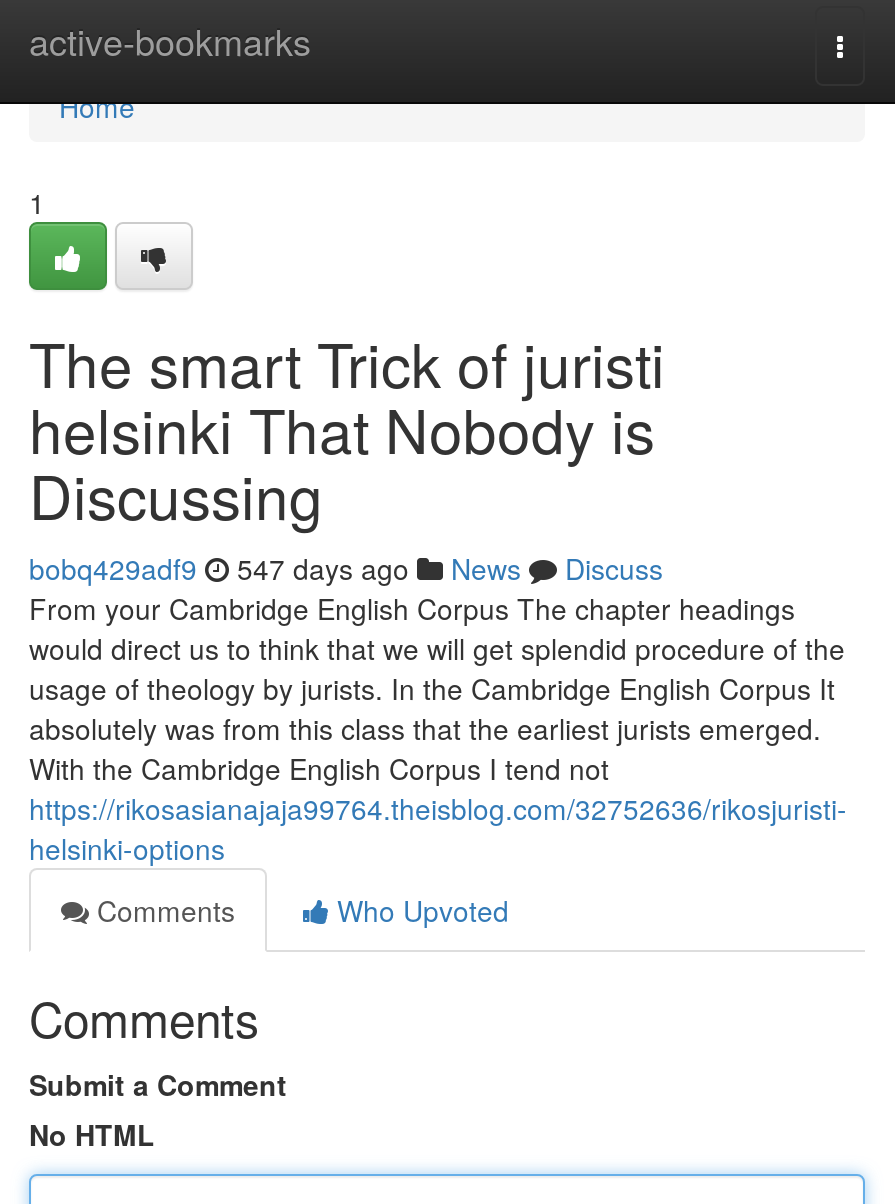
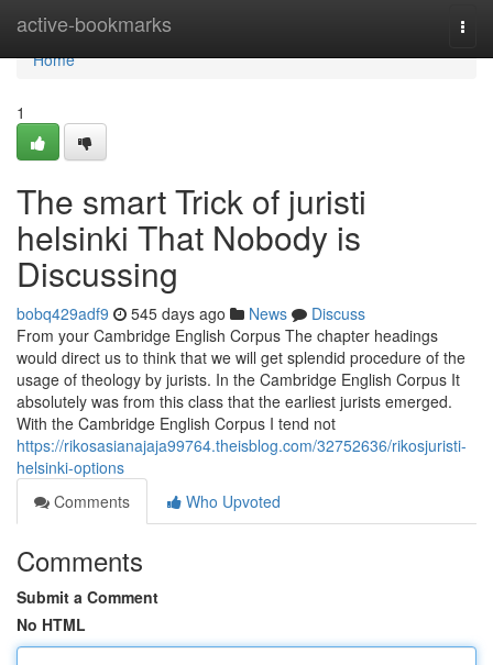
- bobq429adf9 547 days ago News Discuss
+ bobq429adf9 545 days ago News Discuss
